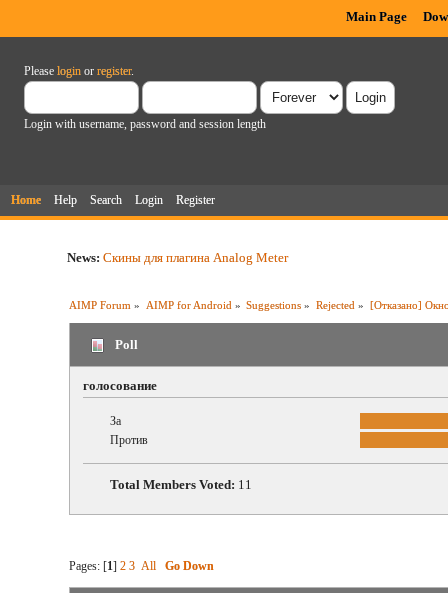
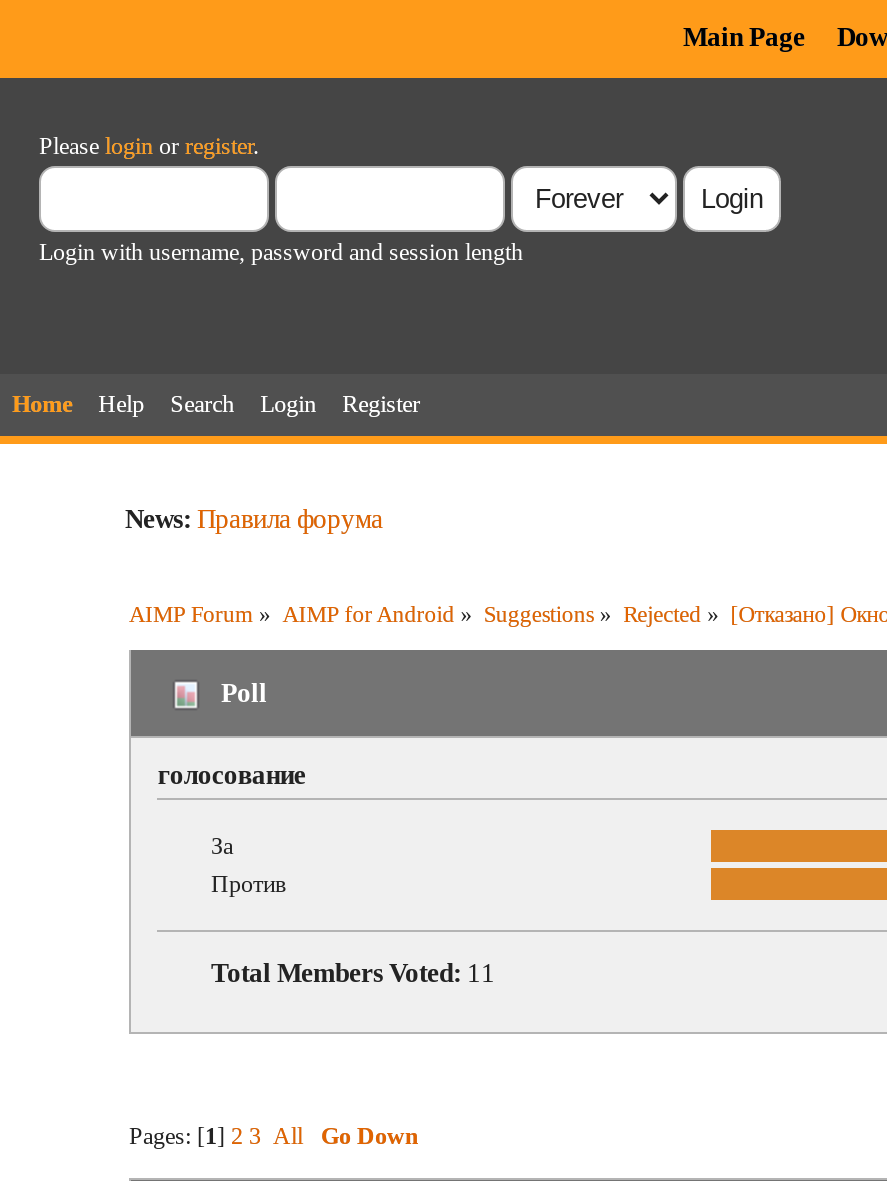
- News: Скины для плагина Analog Meter
+ News: Правила форума
